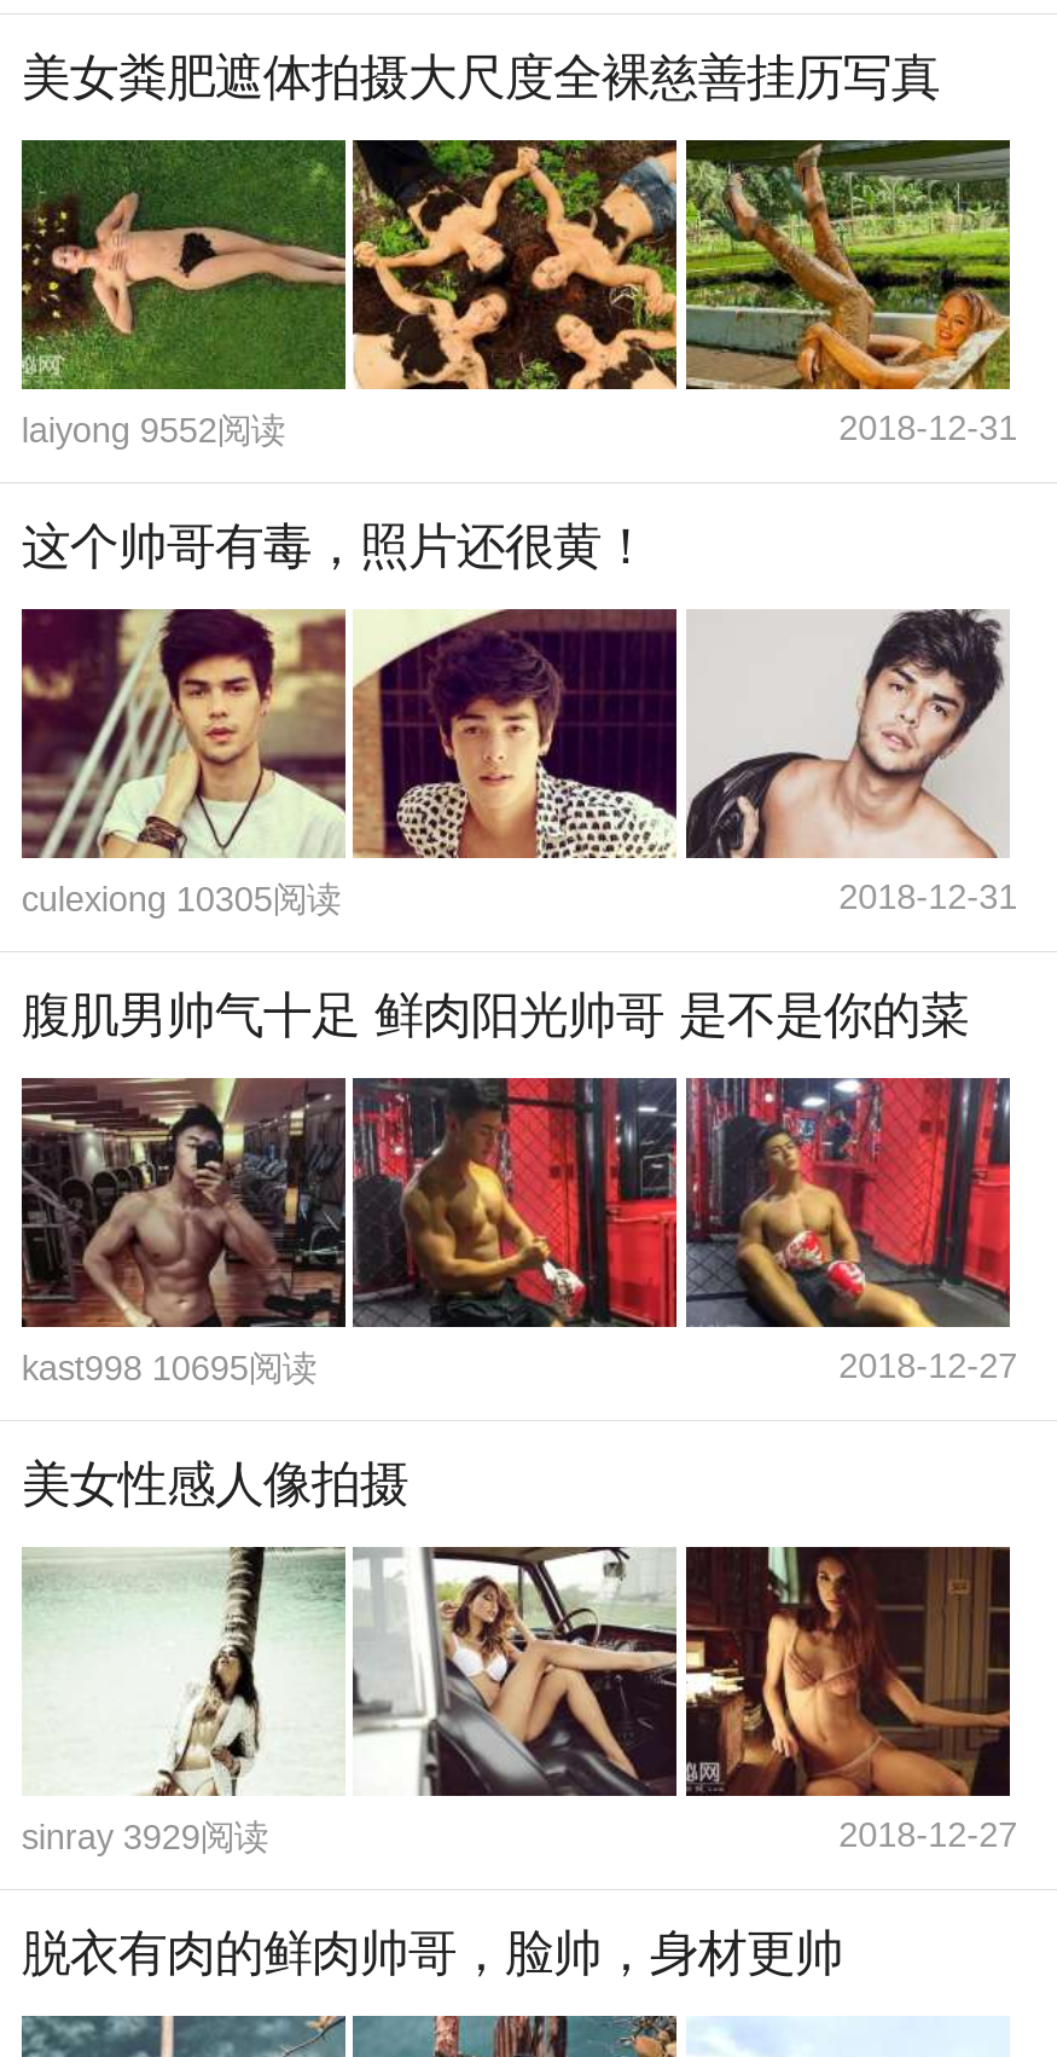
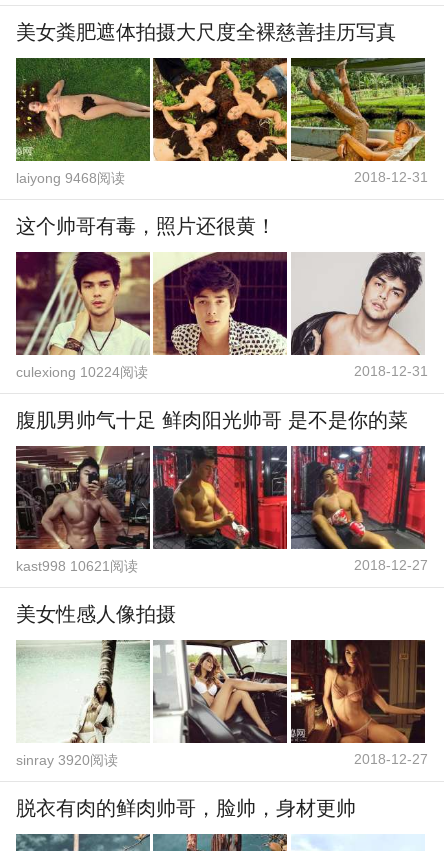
- laiyong 9552阅读
+ laiyong 9468阅读

- culexiong 10305阅读
+ culexiong 10224阅读

- kast998 10695阅读
+ kast998 10621阅读

- sinray 3929阅读
+ sinray 3920阅读
